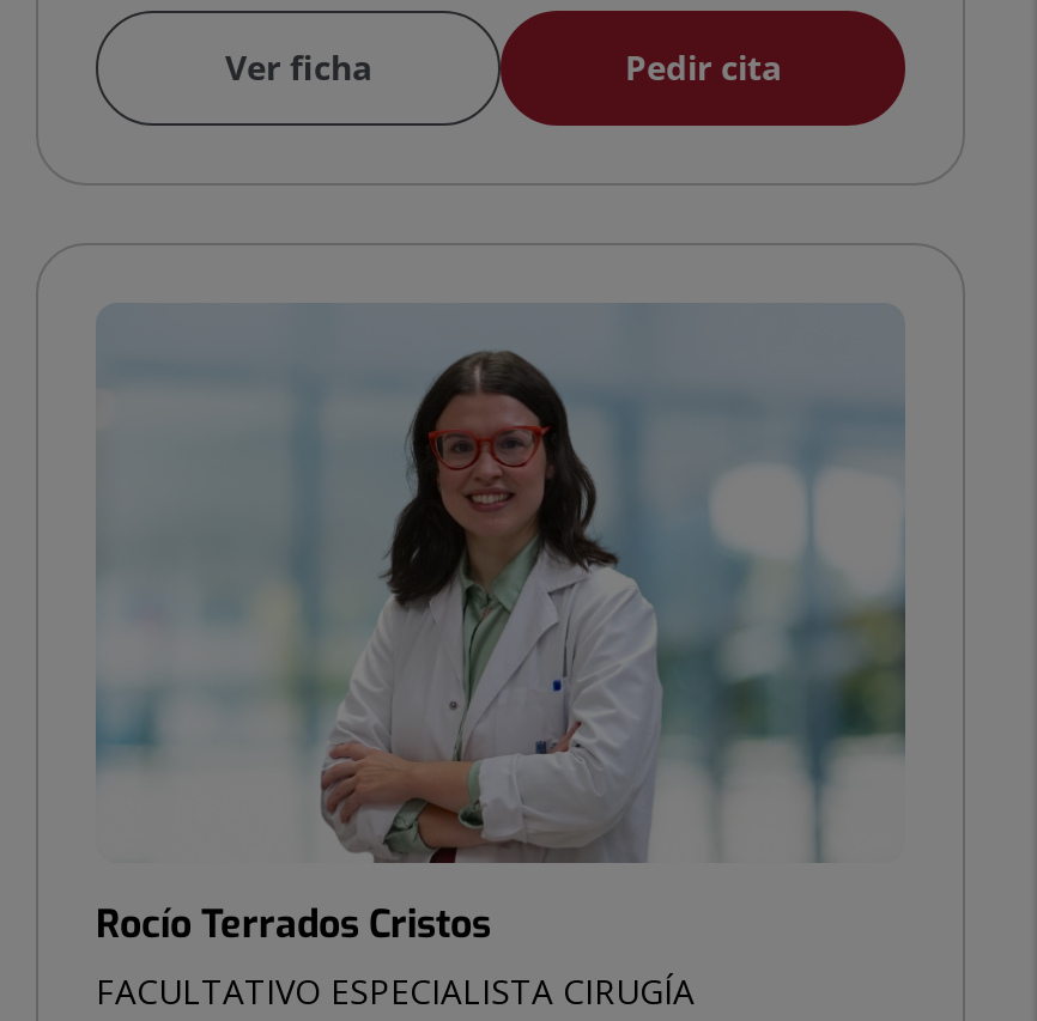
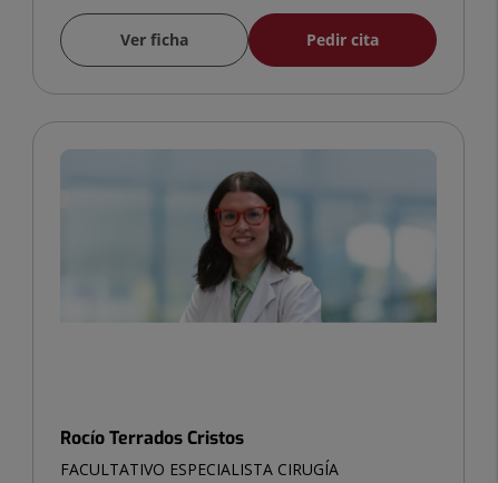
- [image]
